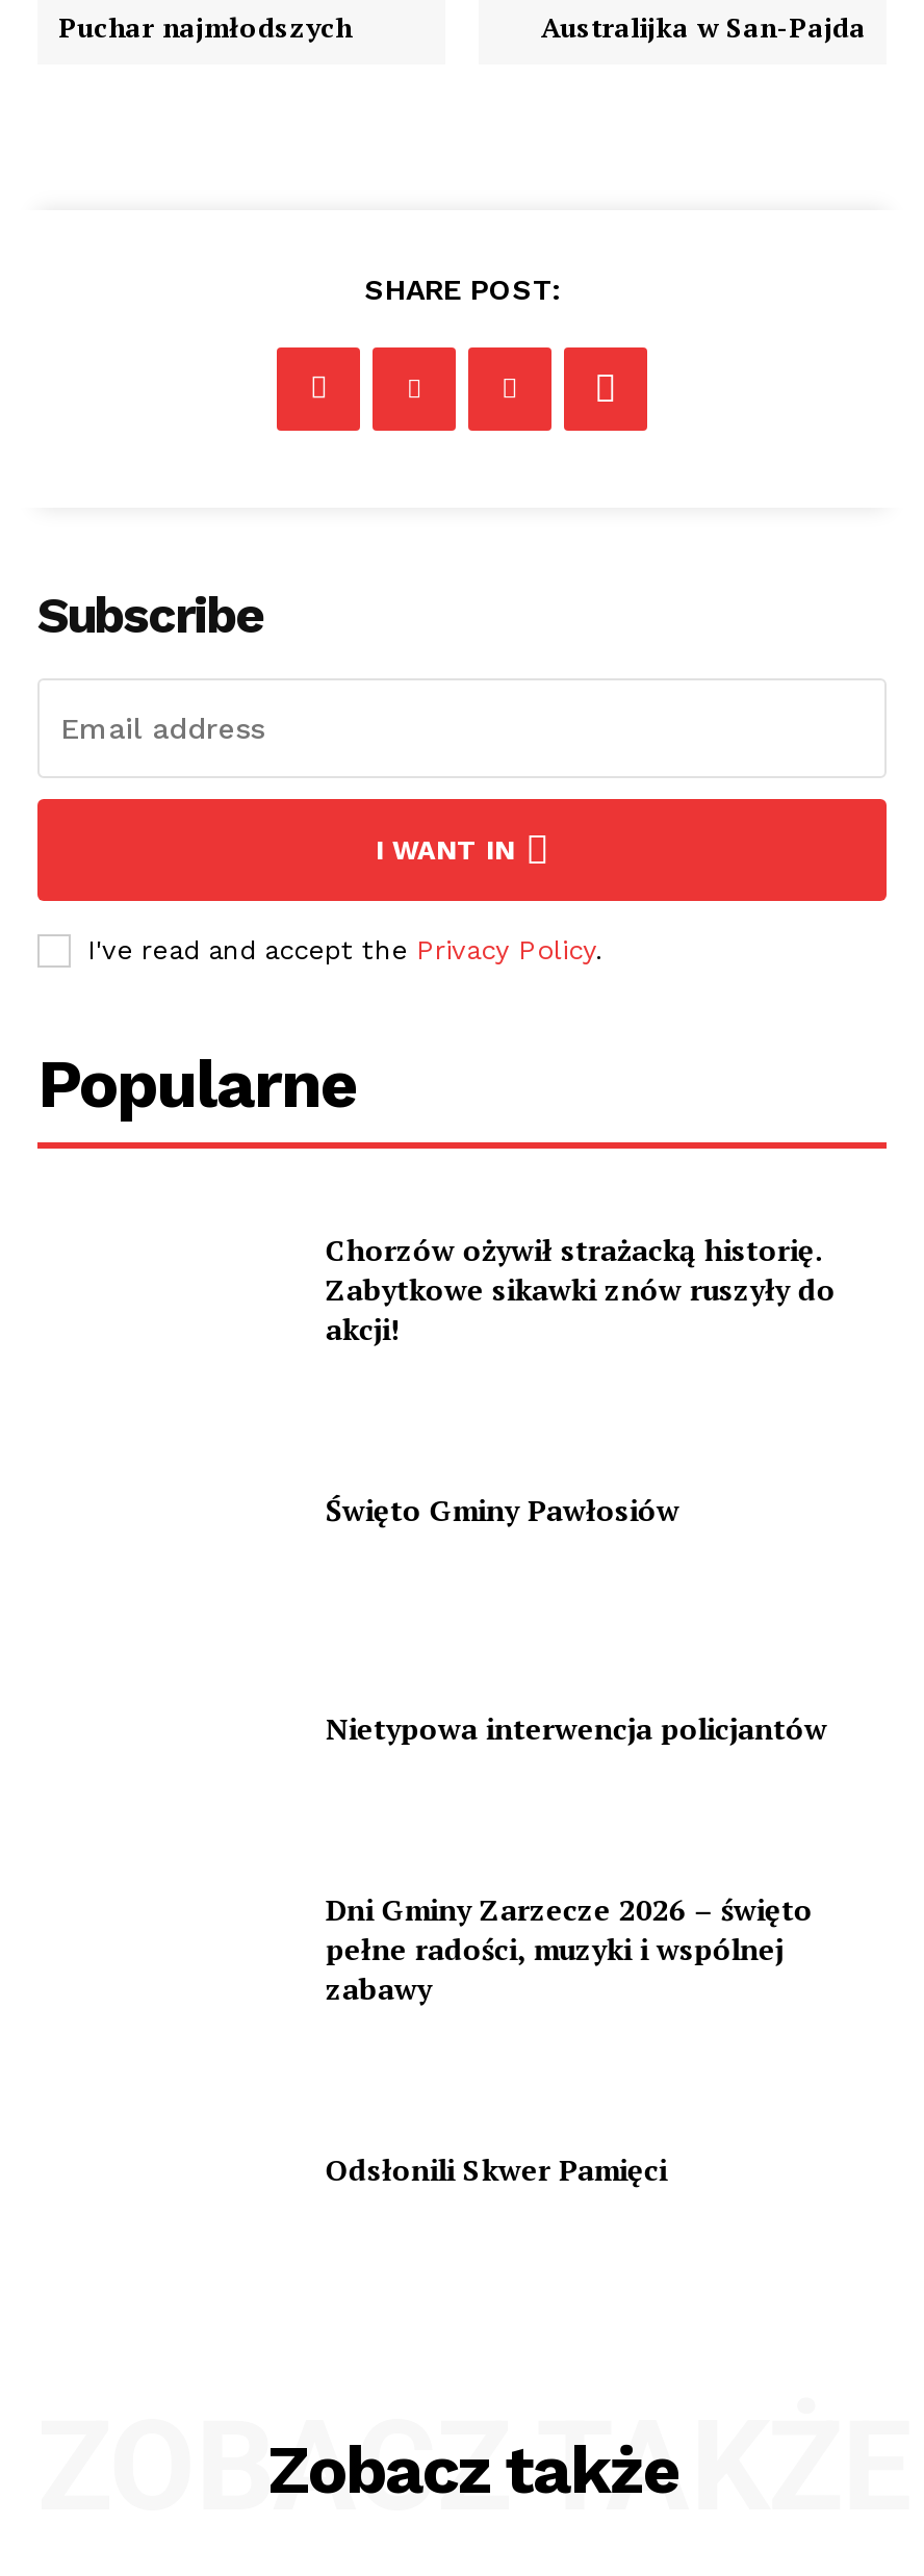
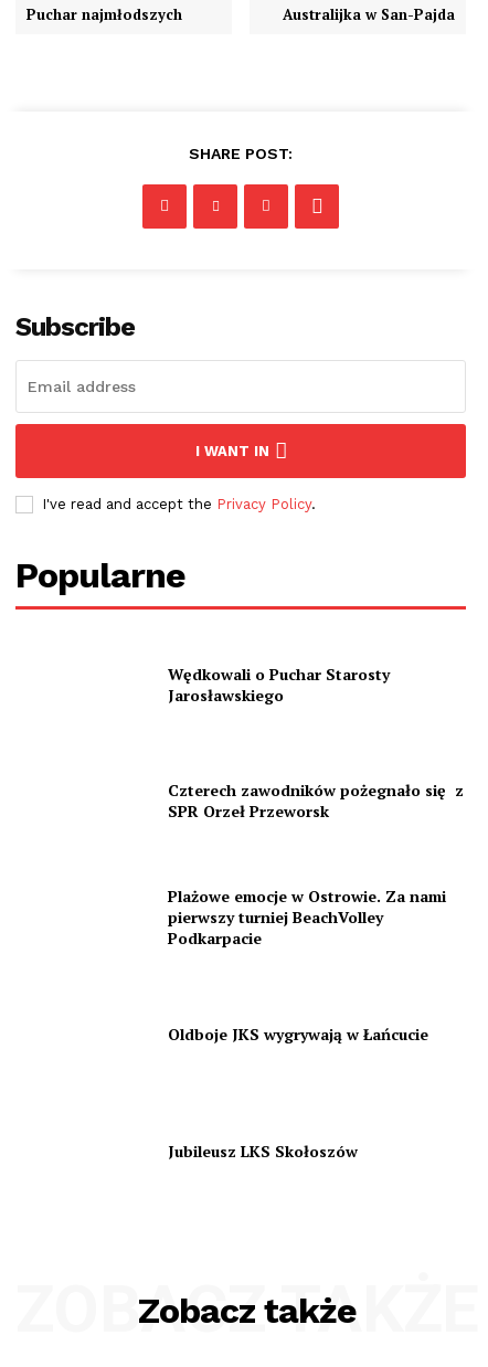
- Chorzów ożywił strażacką historię.
- Zabytkowe sikawki znów ruszyły do
- akcji!
+ Wędkowali o Puchar Starosty
+ Jarosławskiego

- Święto Gminy Pawłosiów
+ Czterech zawodników pożegnało się z
+ SPR Orzeł Przeworsk

- Nietypowa interwencja policjantów
+ Plażowe emocje w Ostrowie. Za nami
+ pierwszy turniej BeachVolley
+ Podkarpacie

- Dni Gminy Zarzecze 2026 – święto
- pełne radości, muzyki i wspólnej
- zabawy
+ Oldboje JKS wygrywają w Łańcucie

- Odsłonili Skwer Pamięci
+ Jubileusz LKS Skołoszów
